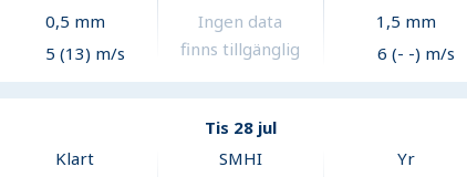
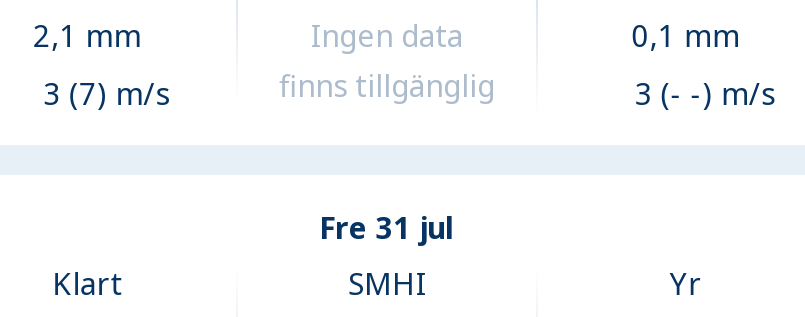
- 0,5 mm
+ 2,1 mm

- 1,5 mm
+ 0,1 mm

- 5 (13) m/s
+ 3 (7) m/s

- 6 (- -) m/s
+ 3 (- -) m/s

- Tis 28 jul
+ Fre 31 jul
